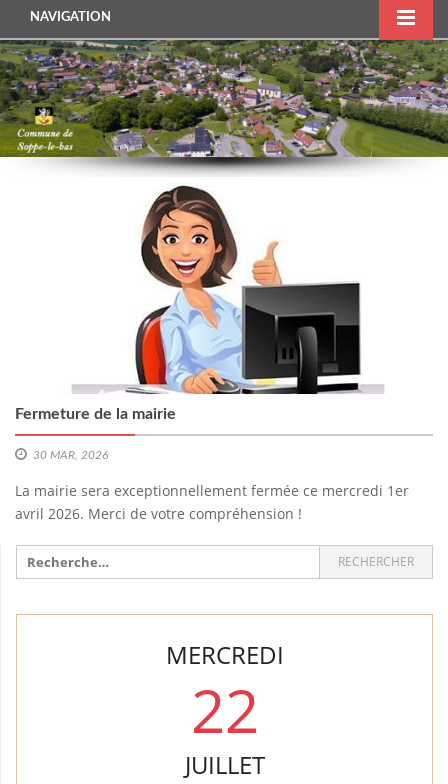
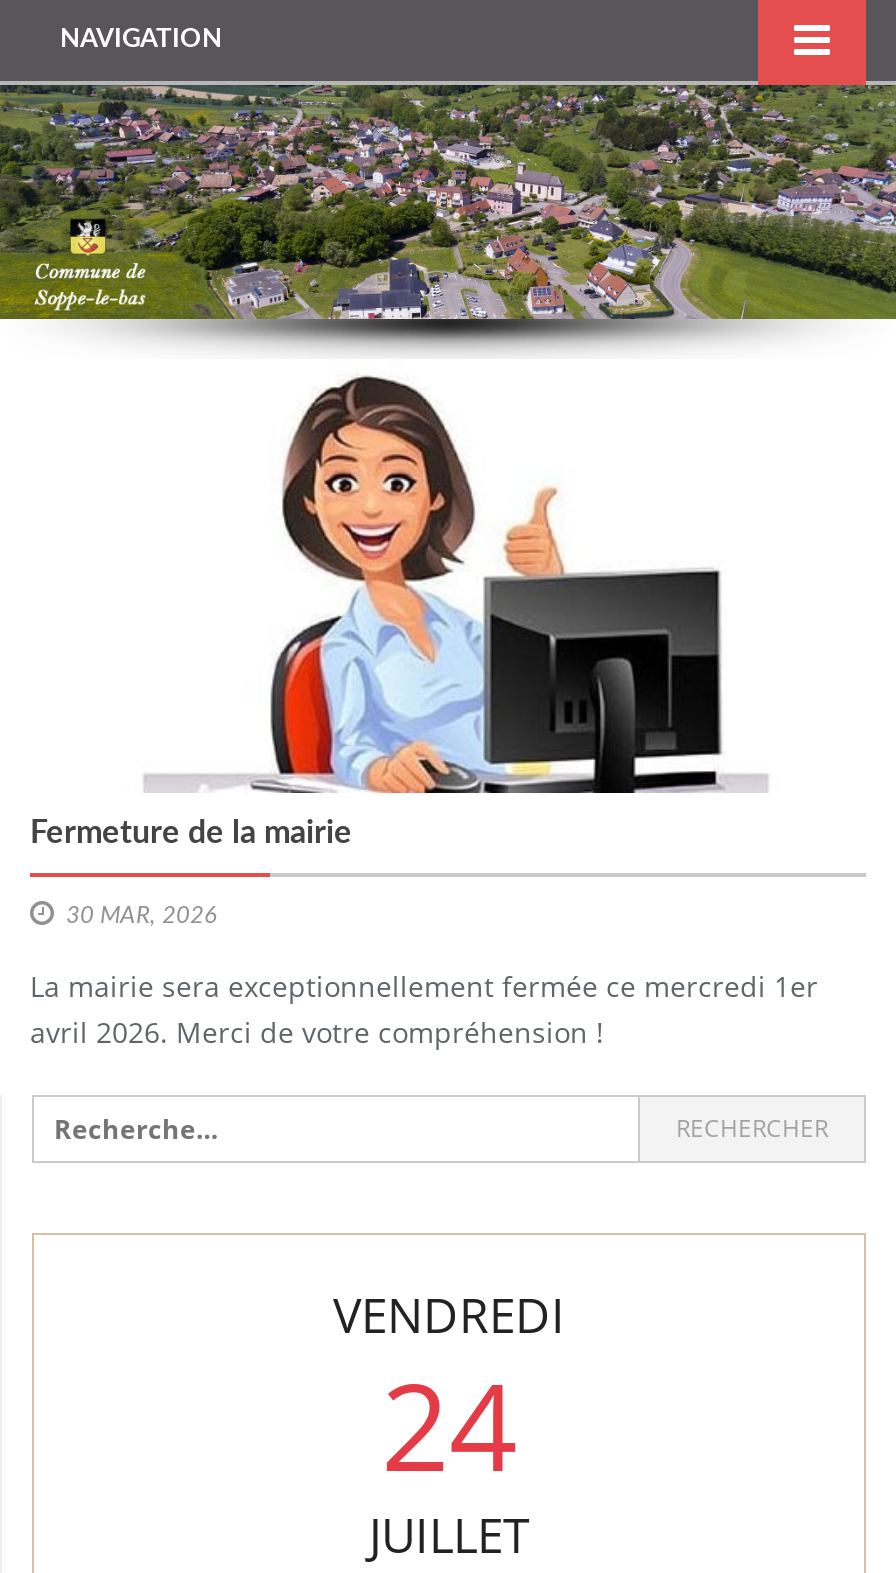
- MERCREDI
- 22
+ VENDREDI
+ 24
